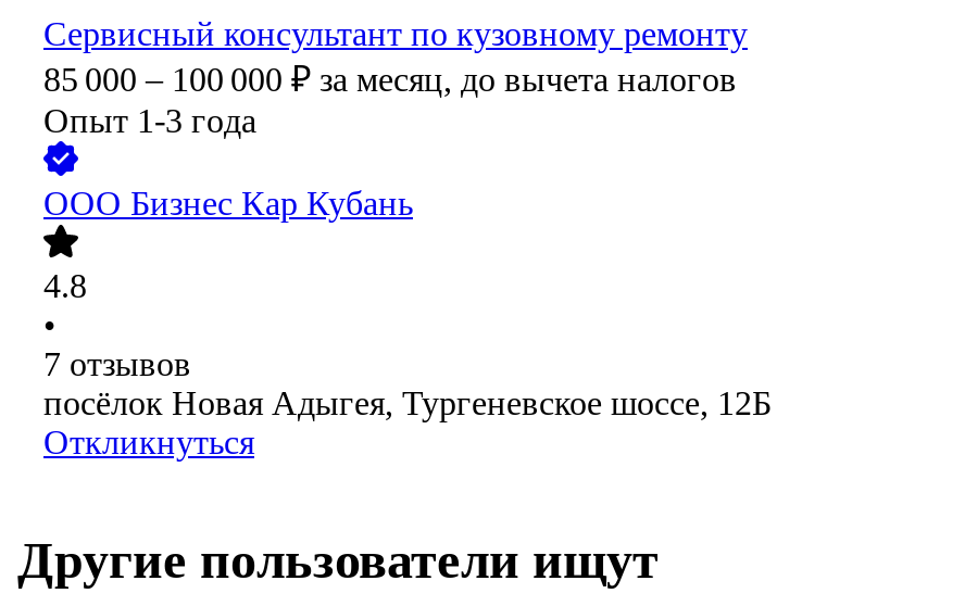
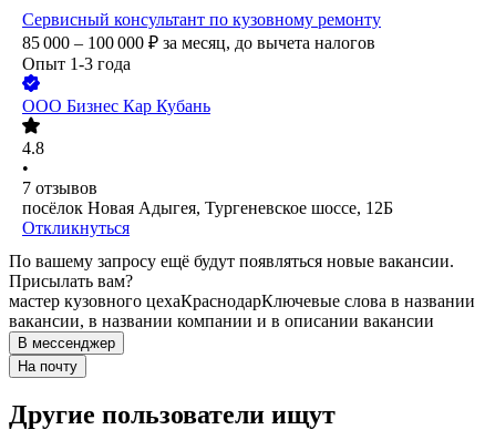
+ По вашему запросу ещё будут появляться новые вакансии.
+ Присылать вам?
+ мастер кузовного цехаКраснодарКлючевые слова в названии
+ вакансии, в названии компании и в описании вакансии
+ В мессенджер
+ На почту
